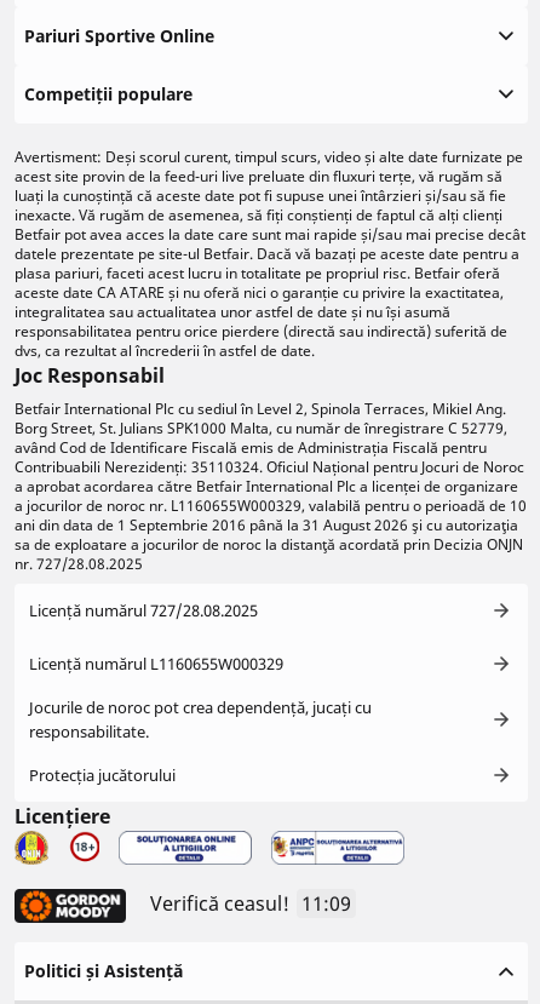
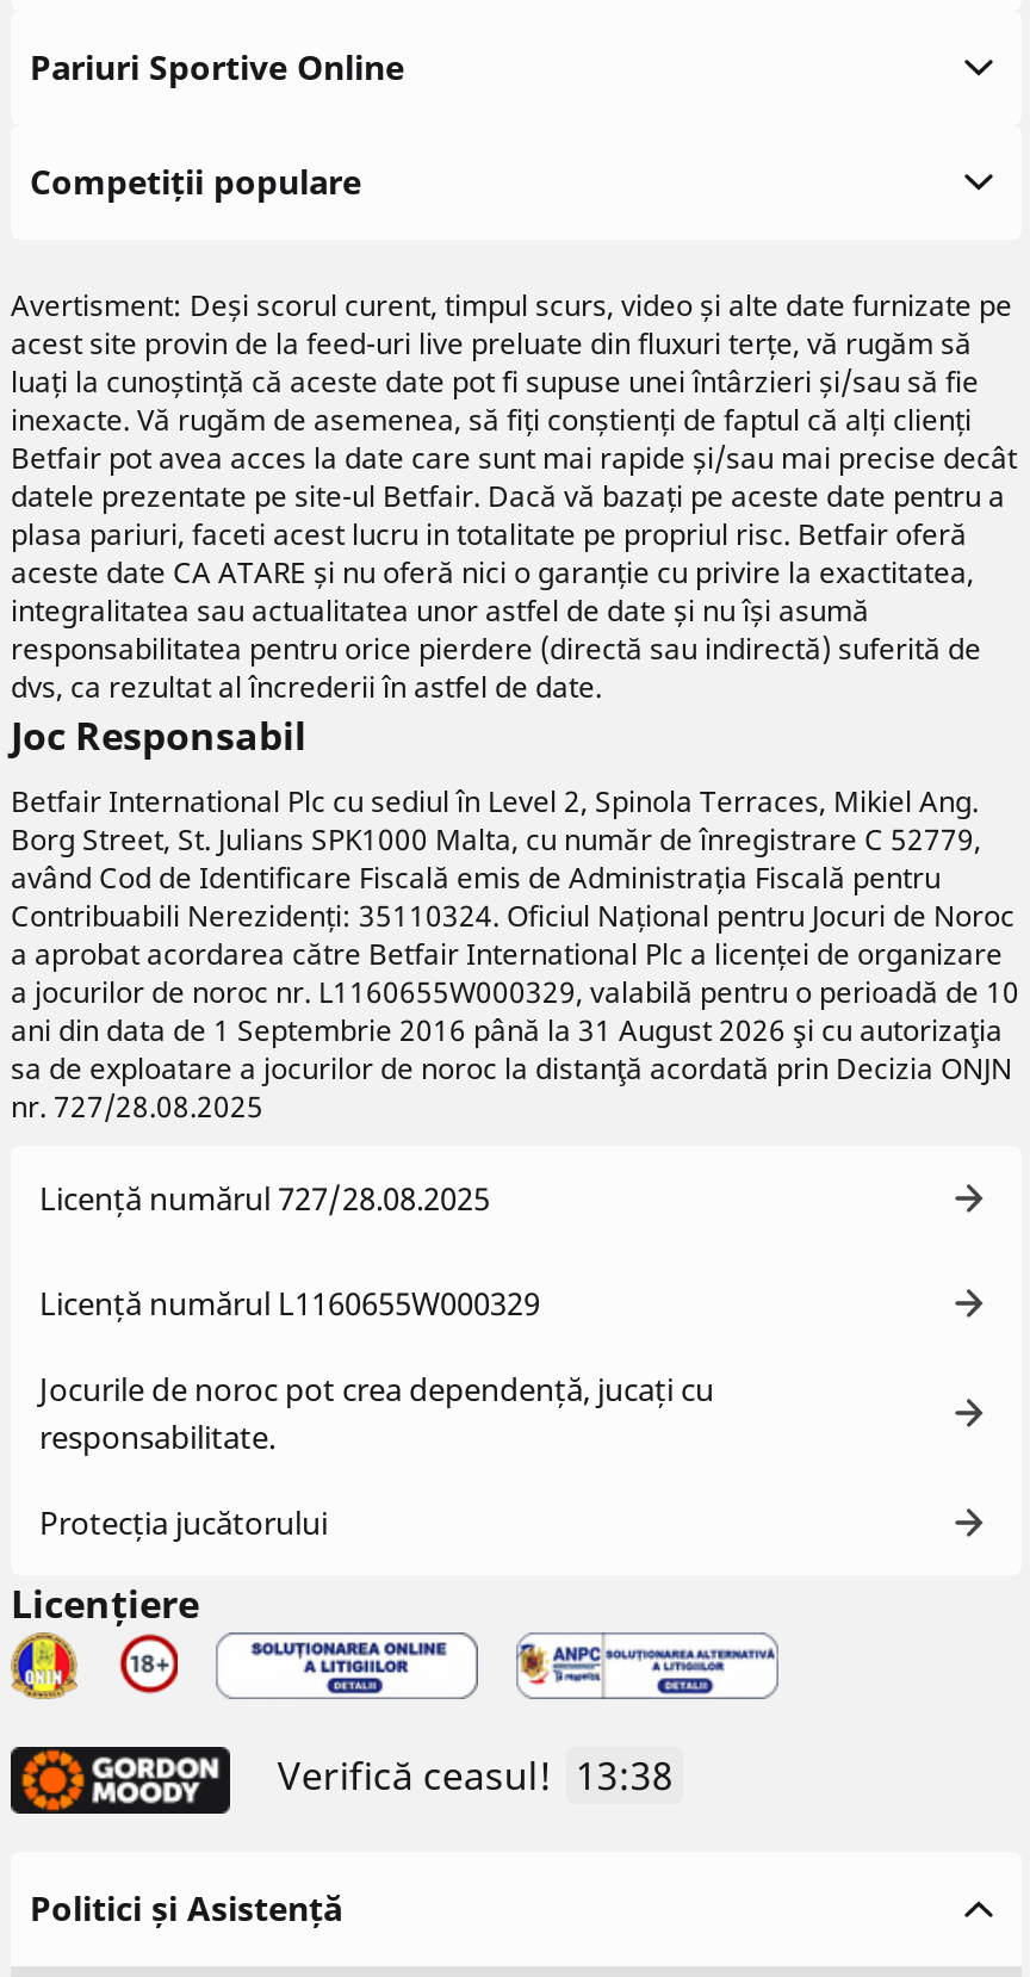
- Verifică ceasul! 11:09
+ Verifică ceasul! 13:38
